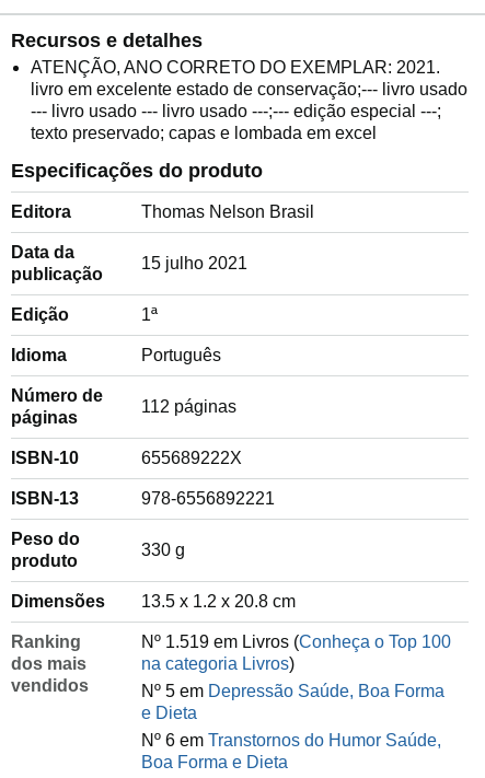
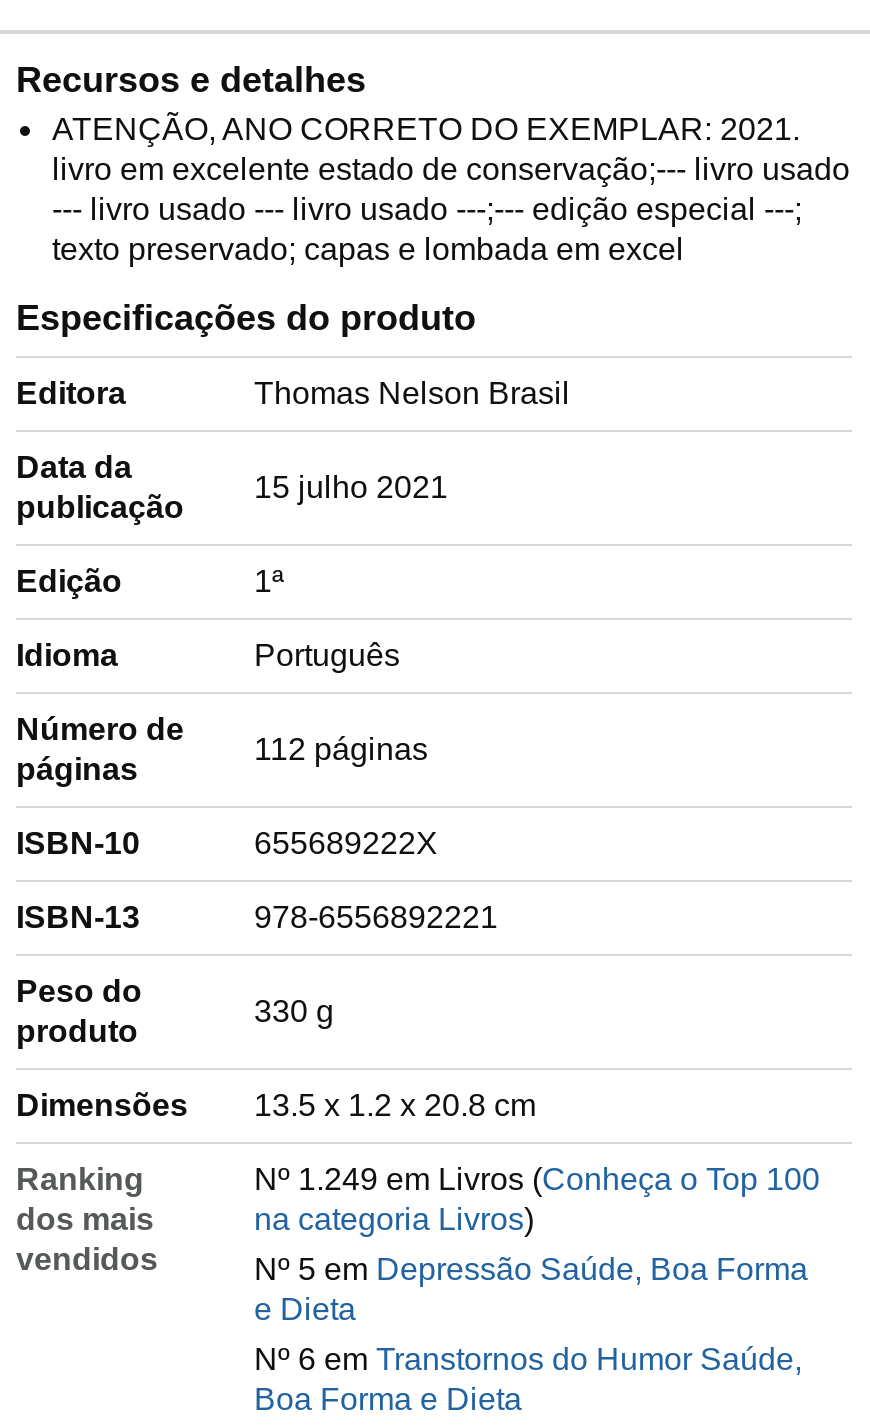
- Nº 1.519 em Livros (Conheça o Top 100
+ Nº 1.249 em Livros (Conheça o Top 100
